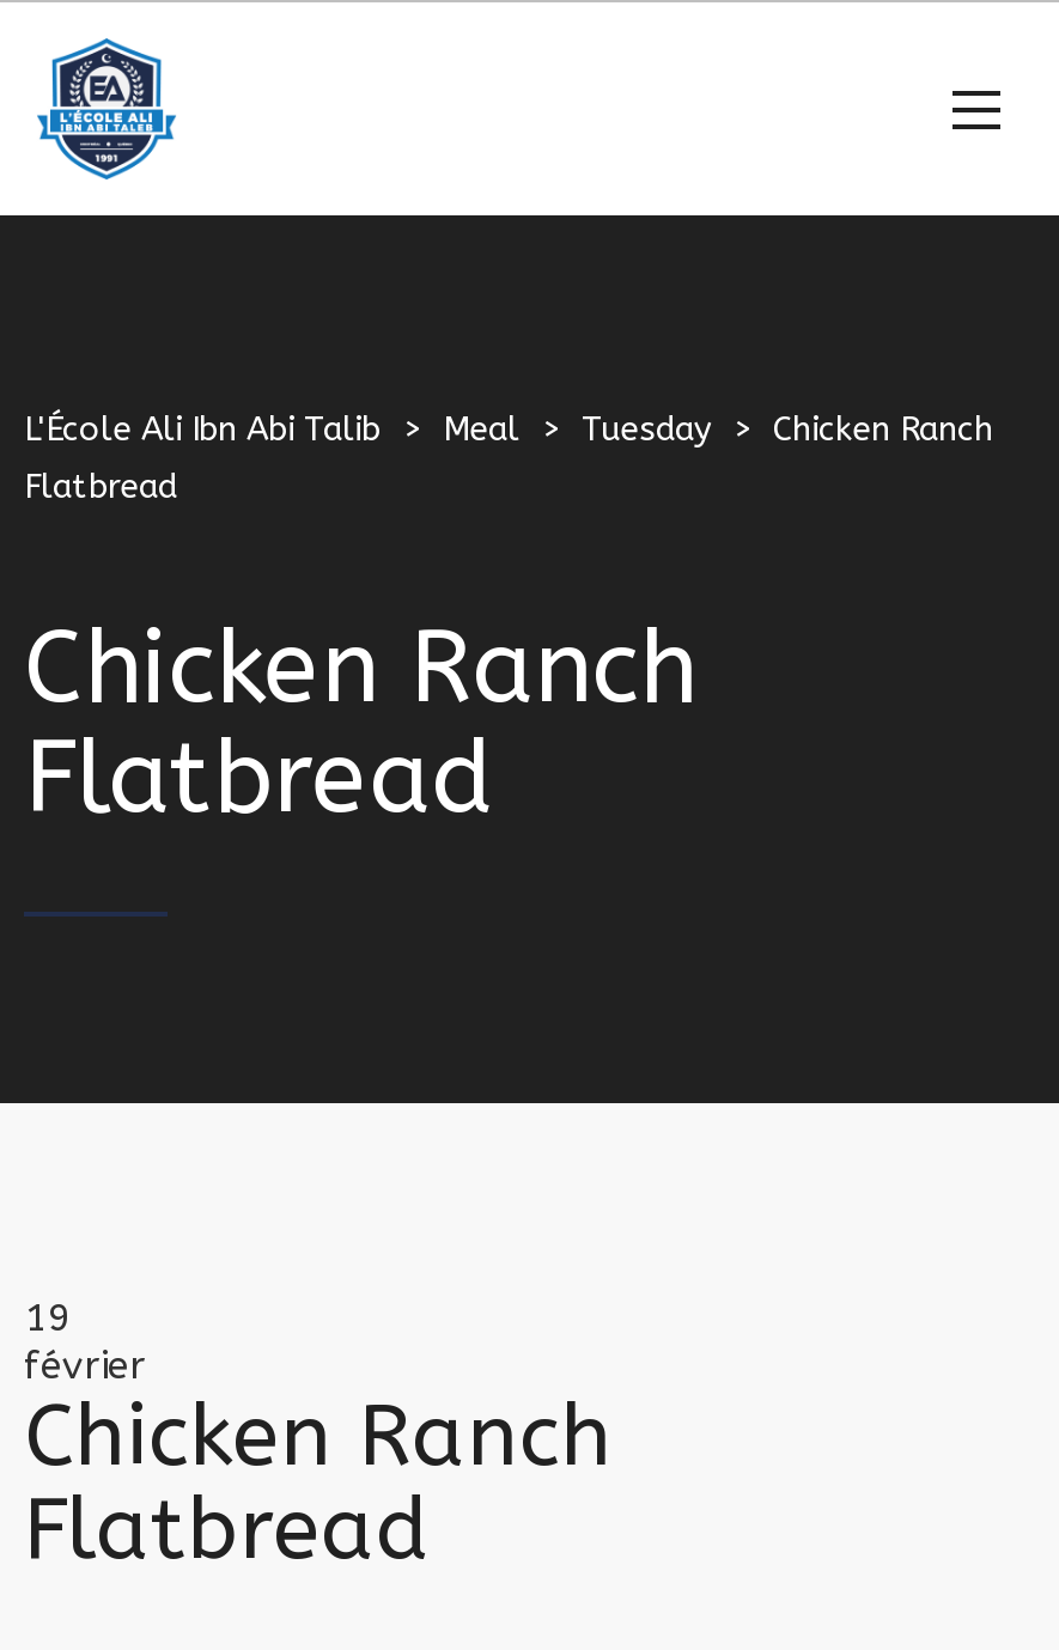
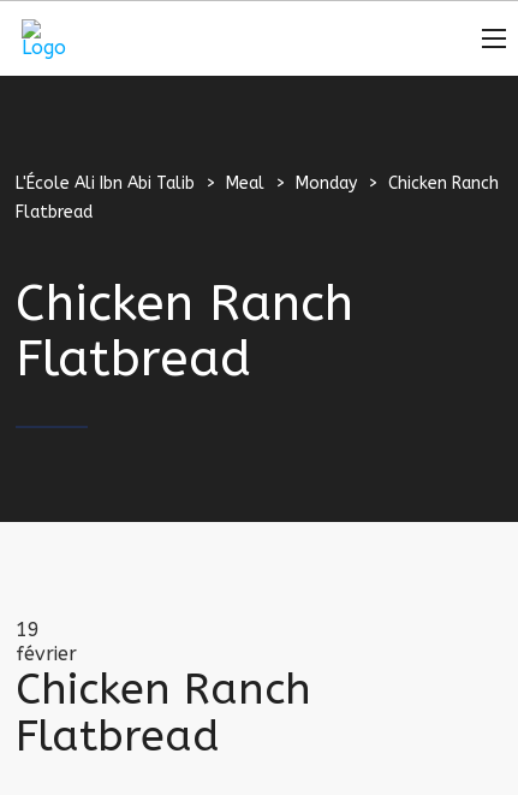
- [image]
+ [image]

- L'École Ali Ibn Abi Talib > Meal > Tuesday > Chicken Ranch
+ L'École Ali Ibn Abi Talib > Meal > Monday > Chicken Ranch
